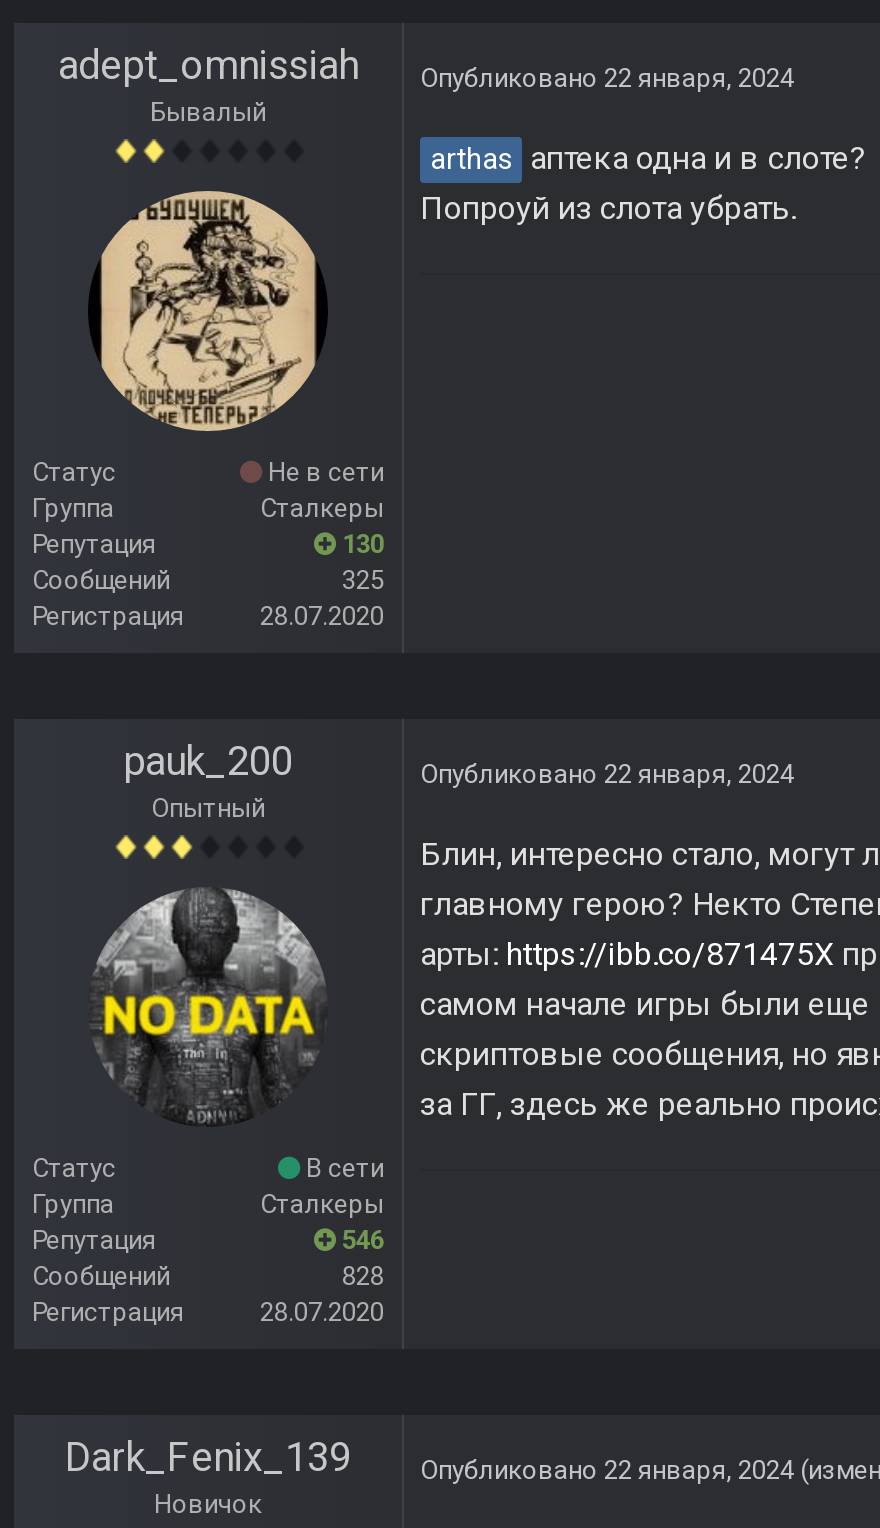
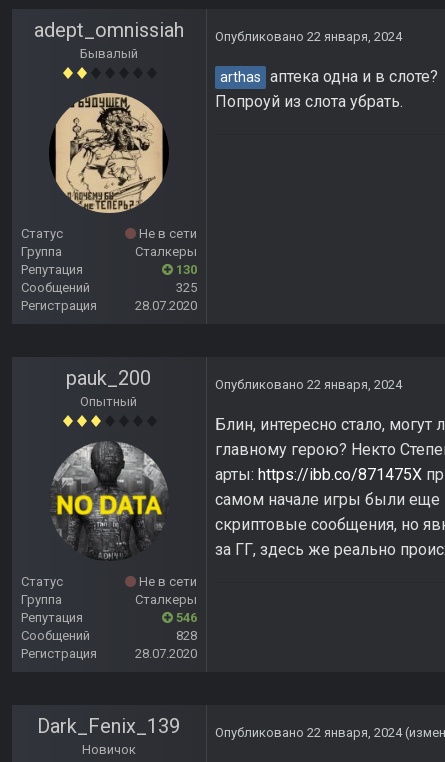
- В сети
+ Не в сети
